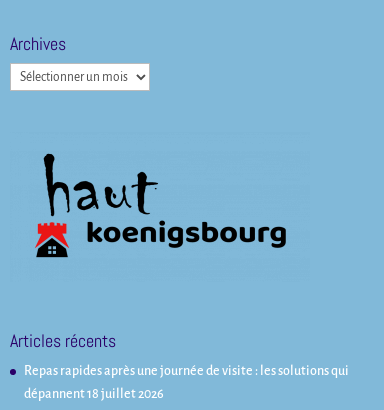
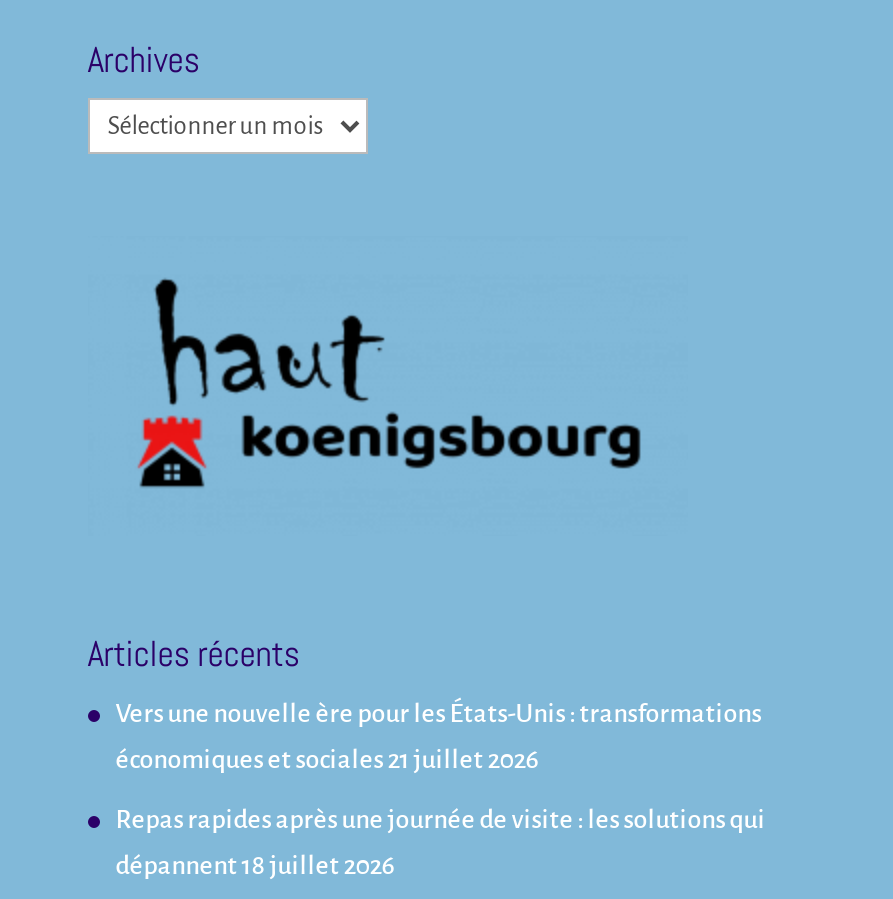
+ Vers une nouvelle ère pour les États-Unis : transformations
+ économiques et sociales 21 juillet 2026
